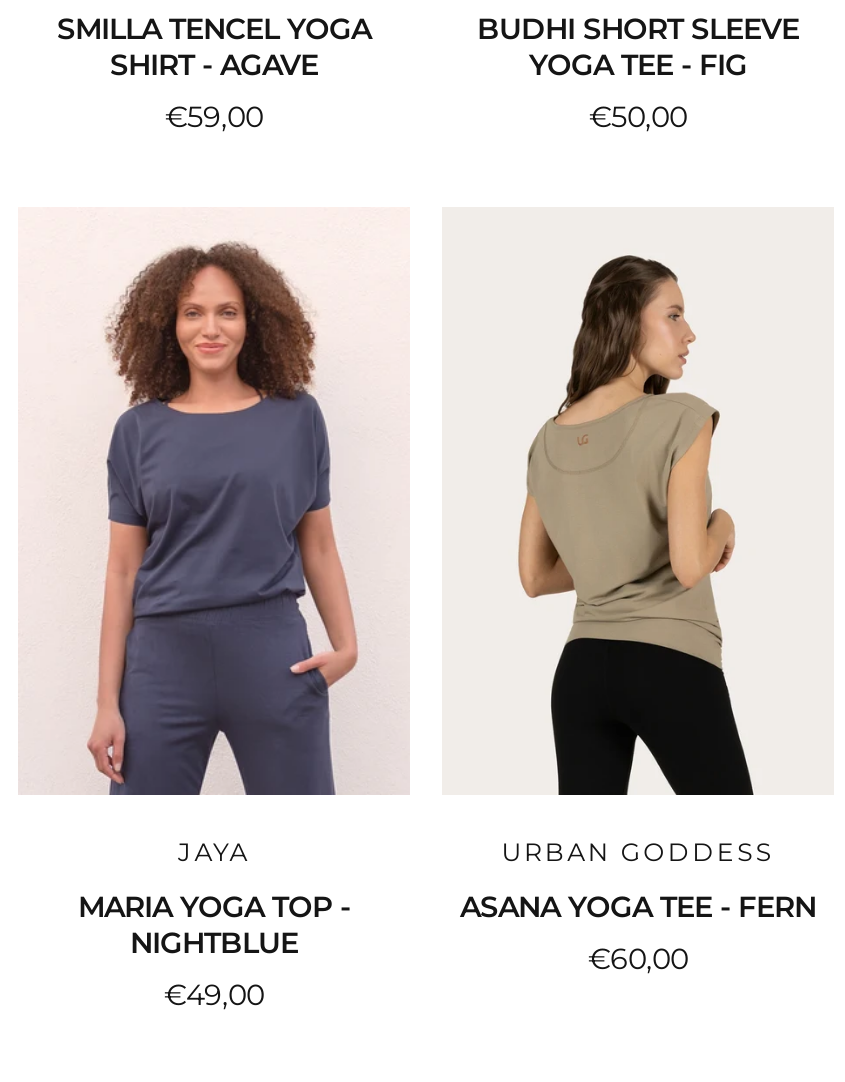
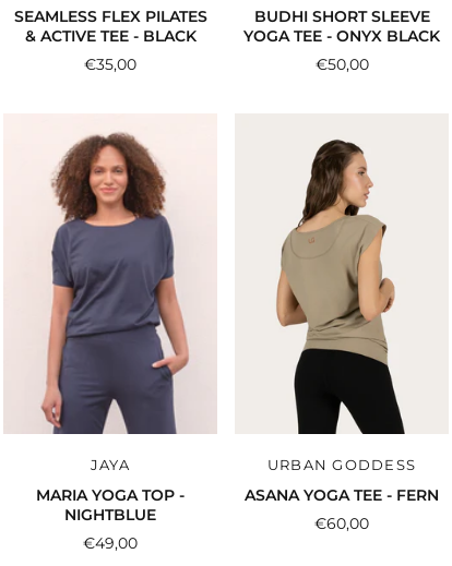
- SMILLA TENCEL YOGA
- SHIRT - AGAVE
- €59,00
+ SEAMLESS FLEX PILATES
+ & ACTIVE TEE - BLACK
+ €35,00

- YOGA TEE - FIG
+ YOGA TEE - ONYX BLACK
